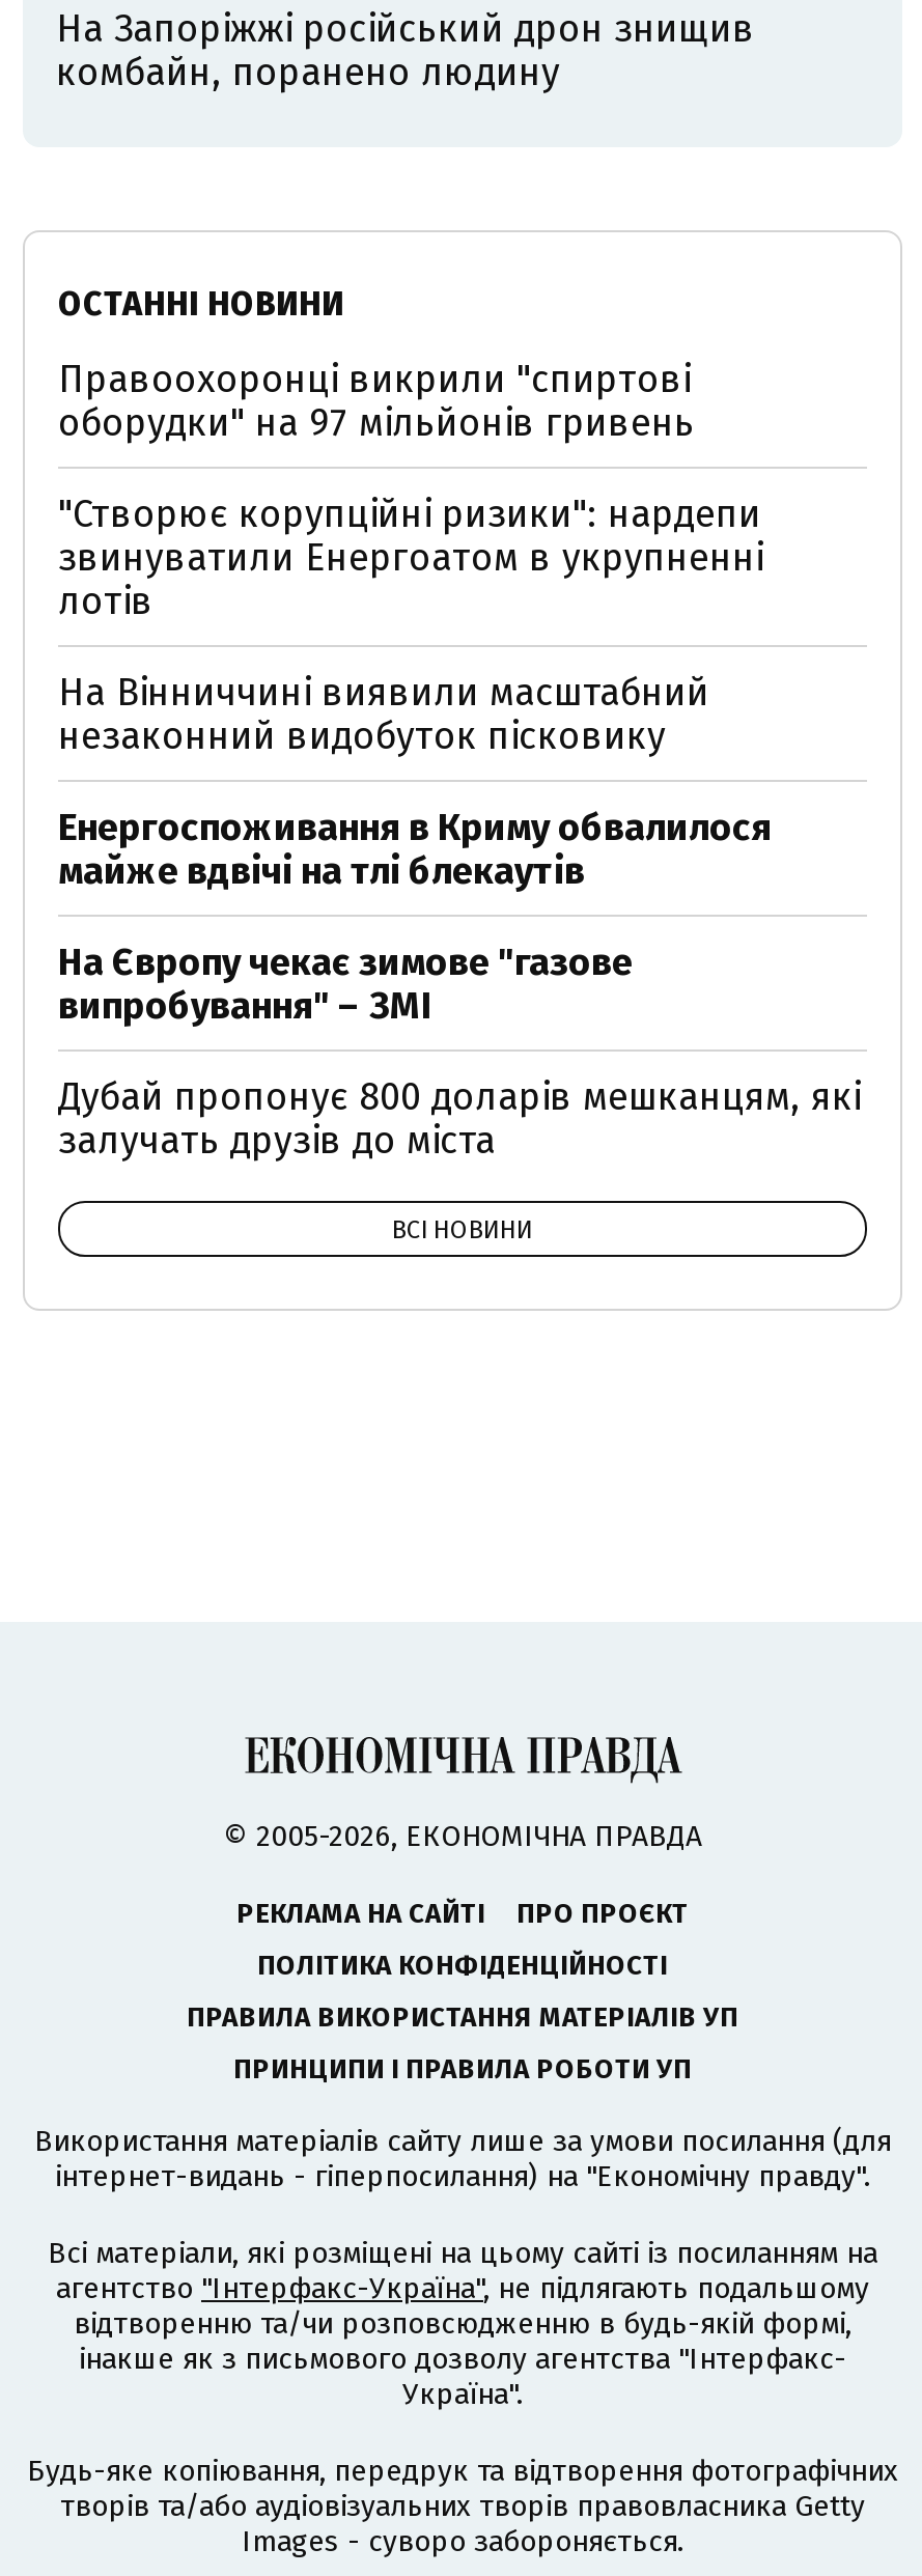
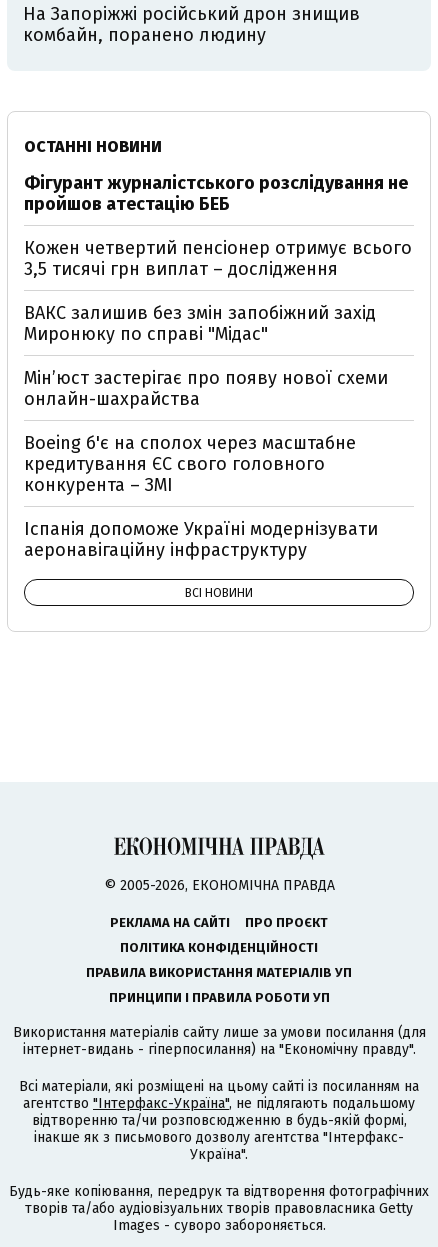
- Правоохоронці викрили "спиртові
- оборудки" на 97 мільйонів гривень
+ Фігурант журналістського розслідування не
+ пройшов атестацію БЕБ

- "Створює корупційні ризики": нардепи
- звинуватили Енергоатом в укрупненні
- лотів
+ Кожен четвертий пенсіонер отримує всього
+ 3,5 тисячі грн виплат – дослідження

- На Вінниччині виявили масштабний
- незаконний видобуток пісковику
+ ВАКС залишив без змін запобіжний захід
+ Миронюку по справі "Мідас"

- Енергоспоживання в Криму обвалилося
- майже вдвічі на тлі блекаутів
+ Мін’юст застерігає про появу нової схеми
+ онлайн-шахрайства

- На Європу чекає зимове "газове
- випробування" – ЗМІ
+ Boeing б'є на сполох через масштабне
+ кредитування ЄС свого головного
+ конкурента – ЗМІ

- Дубай пропонує 800 доларів мешканцям, які
- залучать друзів до міста
+ Іспанія допоможе Україні модернізувати
+ аеронавігаційну інфраструктуру
